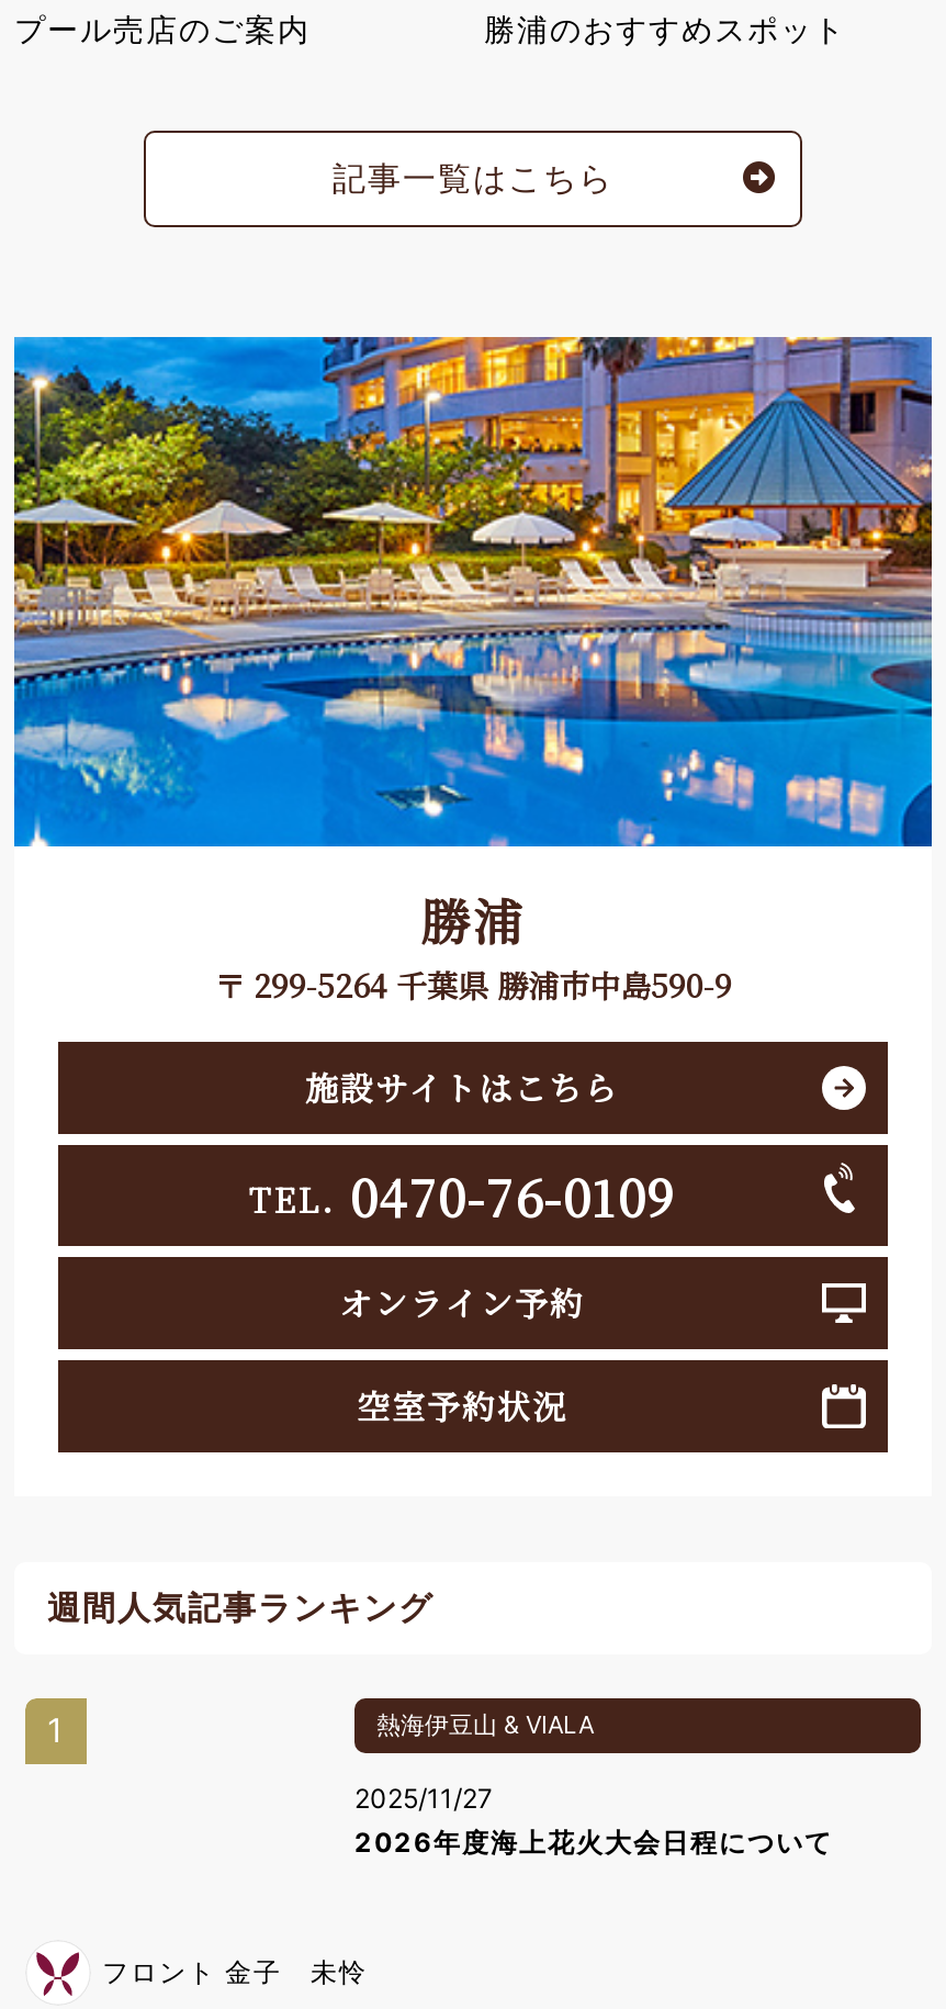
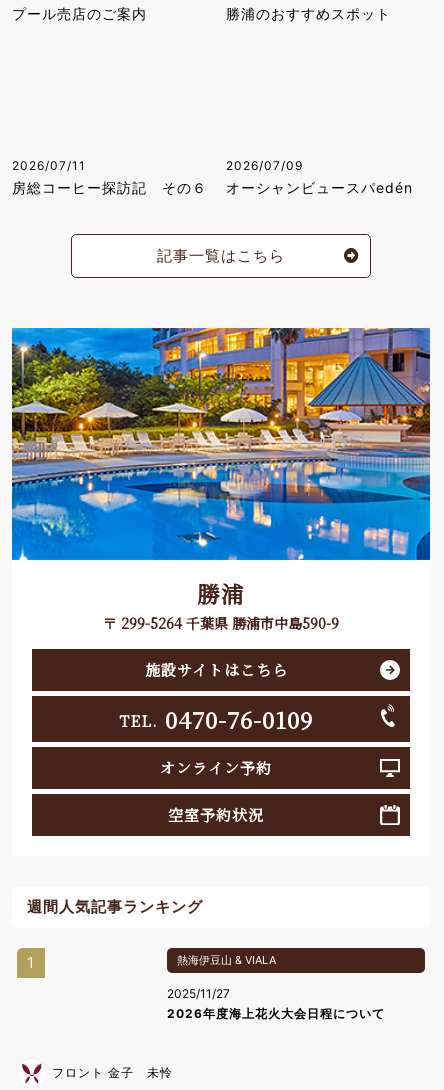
+ 2026/07/11
+ 房総コーヒー探訪記 その６

+ 2026/07/09
+ オーシャンビュースパedén
